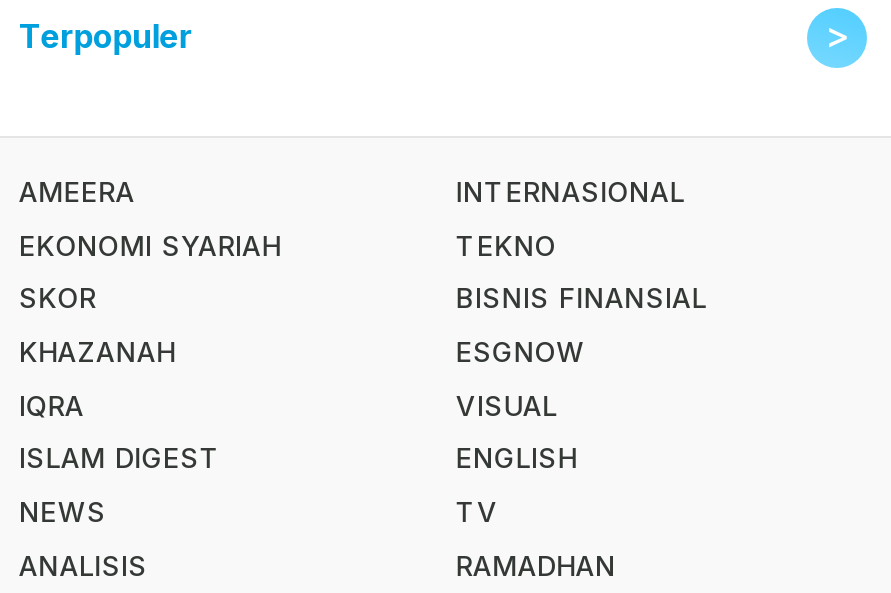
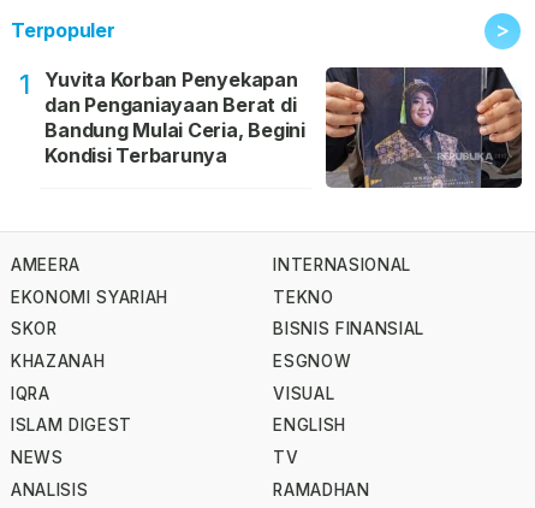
+ [image]
+ 1
+ Yuvita Korban Penyekapan
+ dan Penganiayaan Berat di
+ Bandung Mulai Ceria, Begini
+ Kondisi Terbarunya
